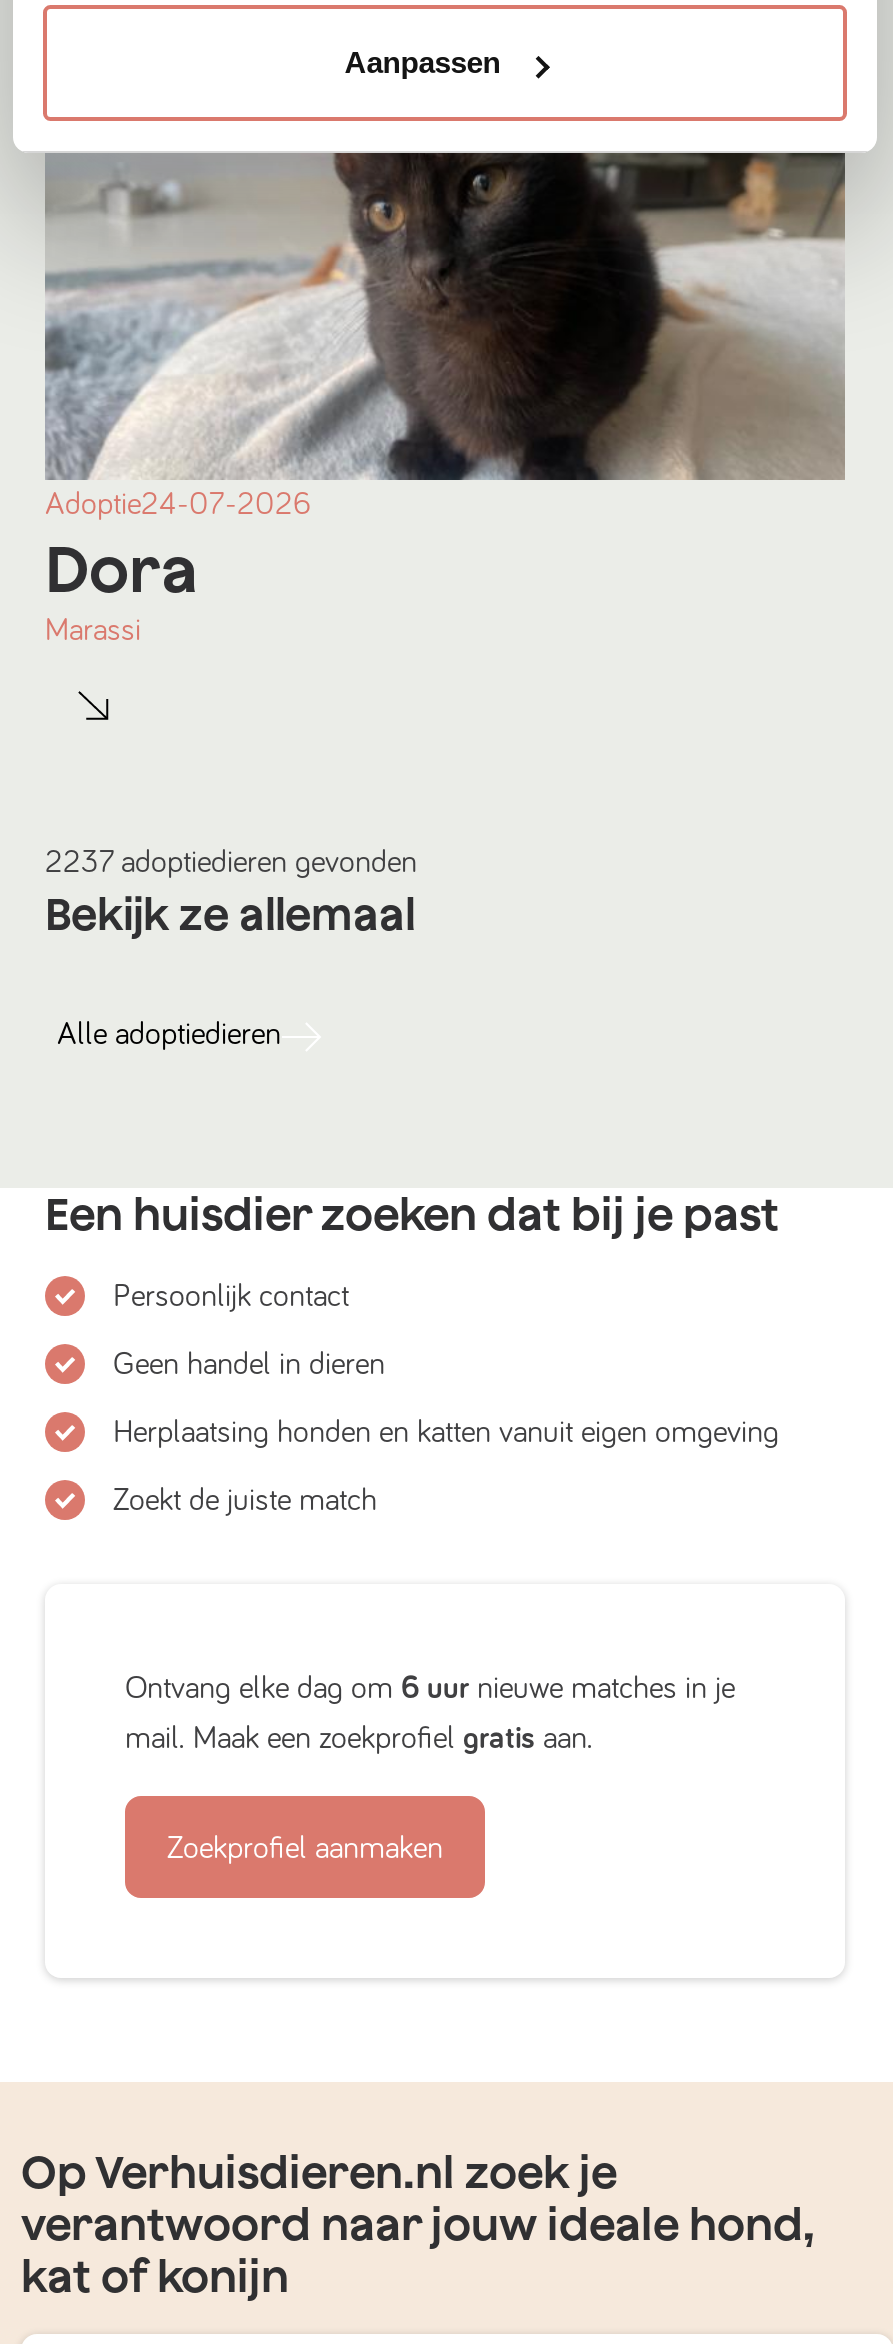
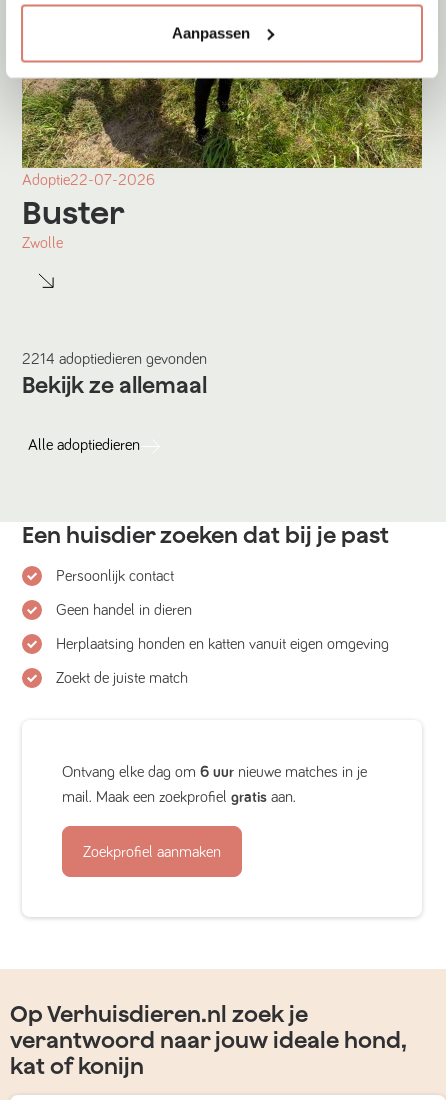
- [image]
- Adoptie24-07-2026
- Dora
- Marassi
+ [image]
+ Adoptie22-07-2026
+ Buster
+ Zwolle

- 2237 adoptiedieren gevonden
+ 2214 adoptiedieren gevonden
